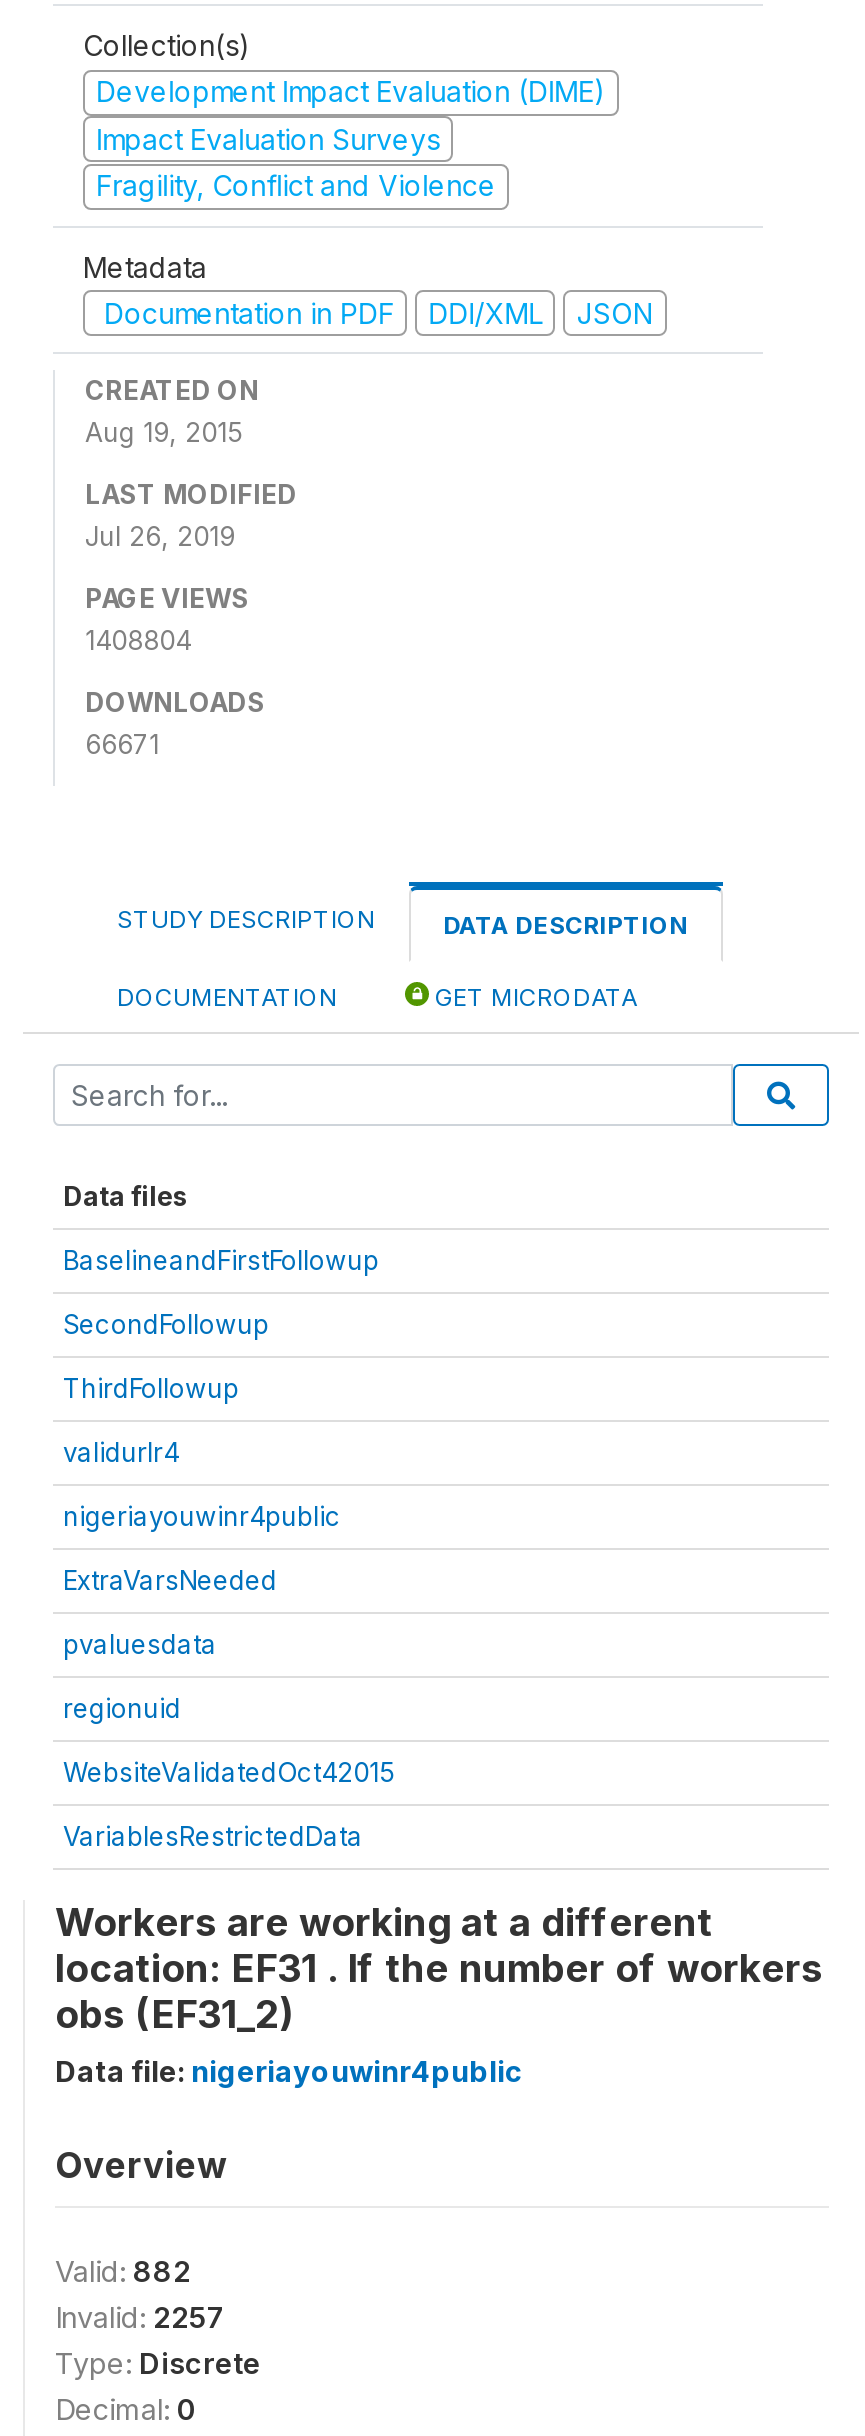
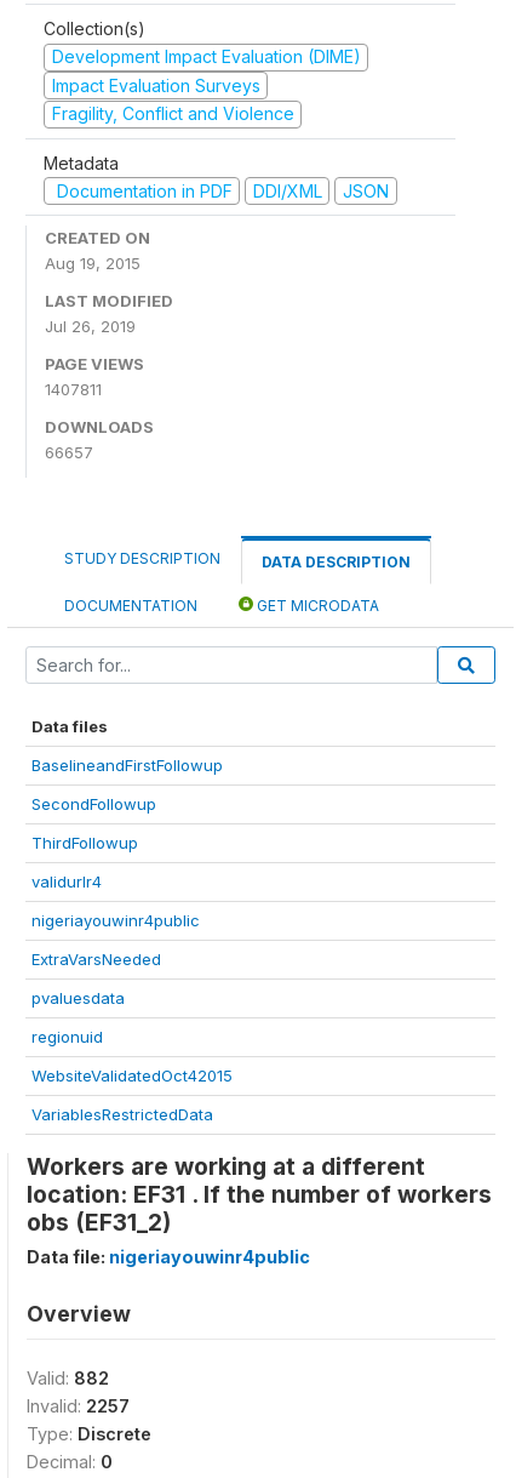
- 1408804
+ 1407811

- 66671
+ 66657
